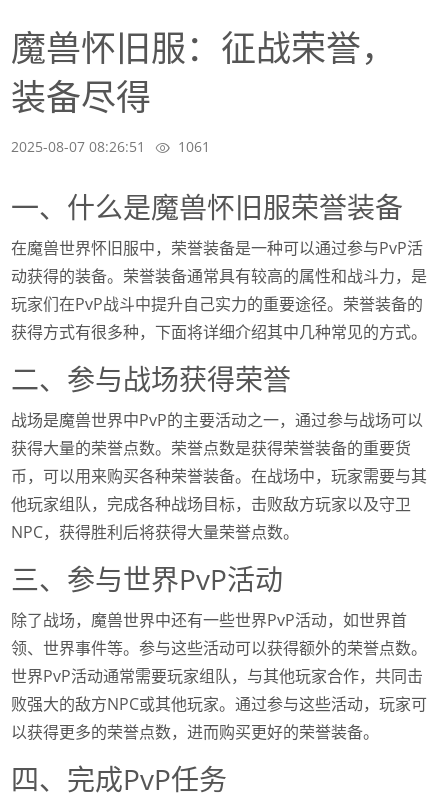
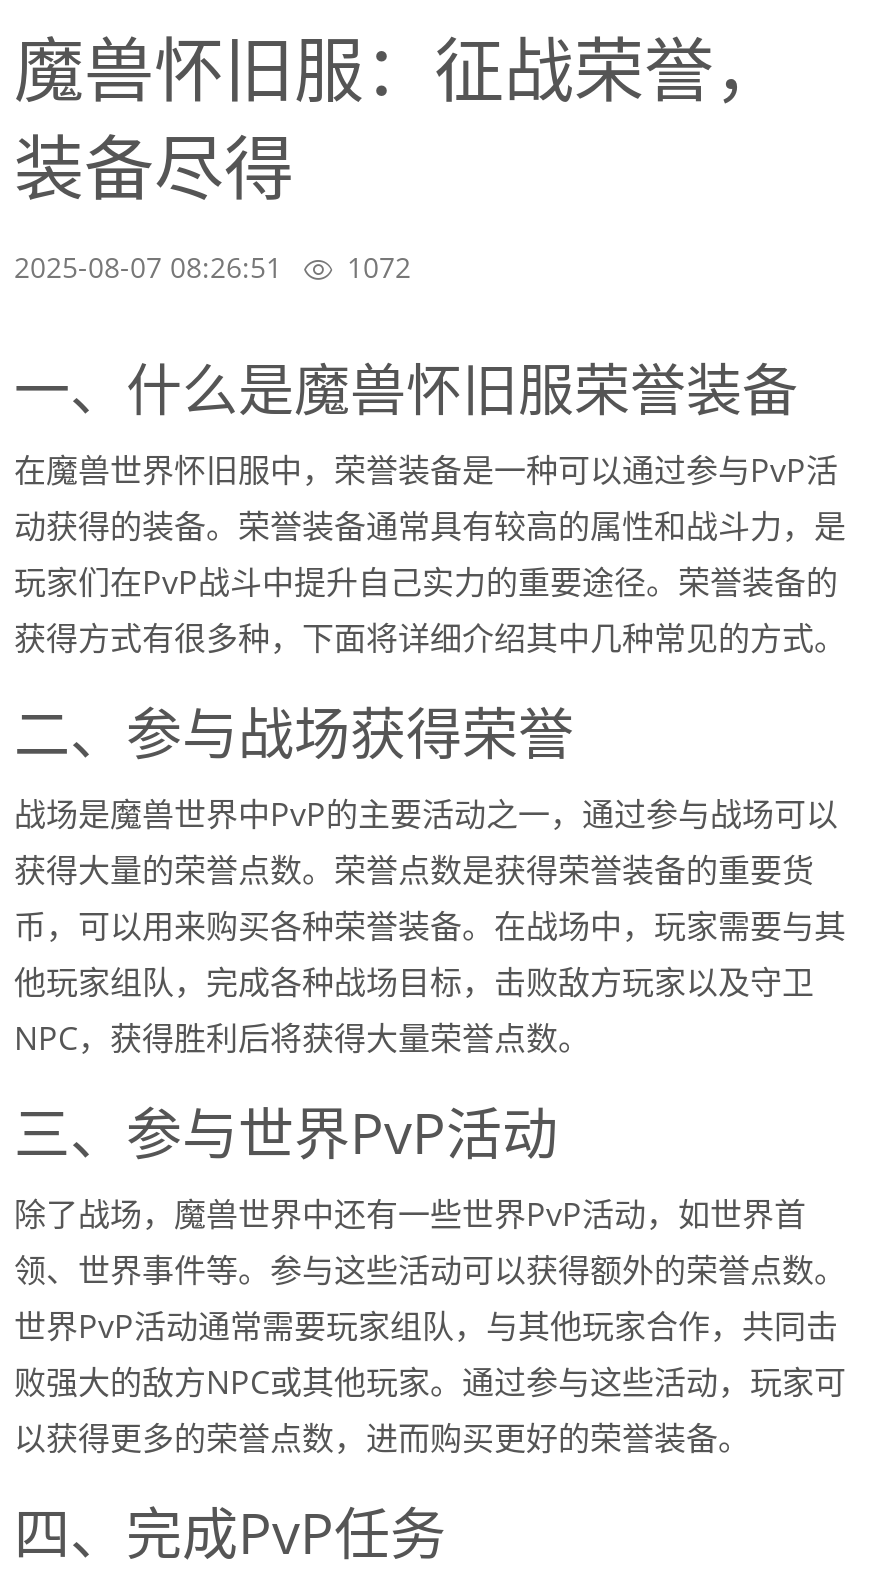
- 2025-08-07 08:26:51 1061
+ 2025-08-07 08:26:51 1072
